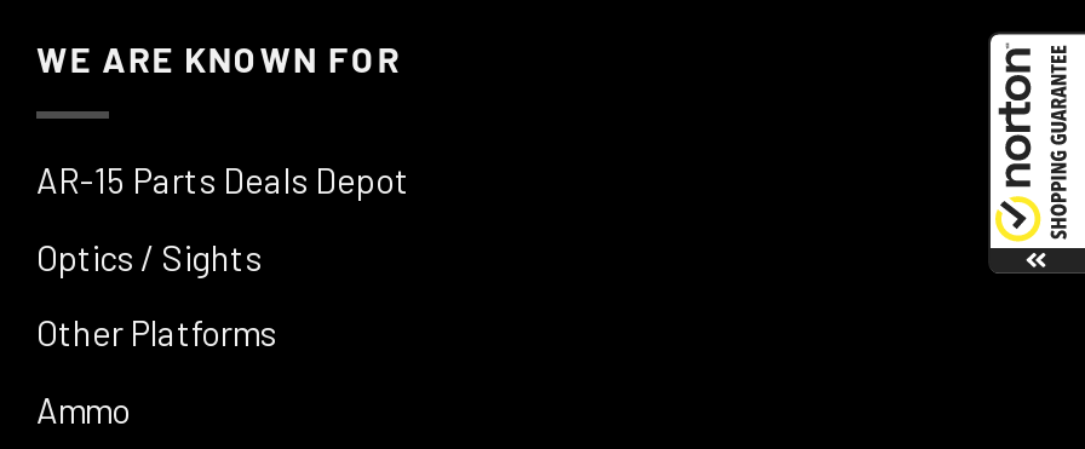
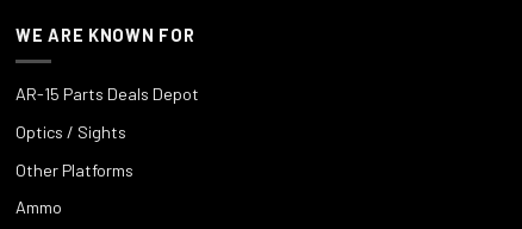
- [image]
